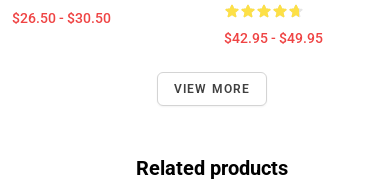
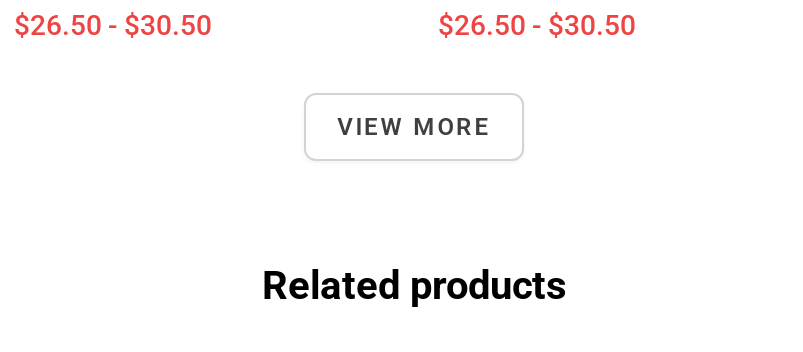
- $42.95 - $49.95
+ $26.50 - $30.50
